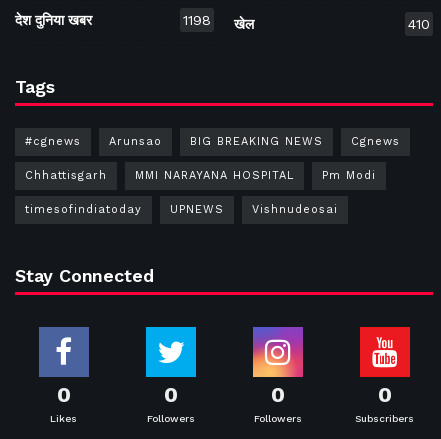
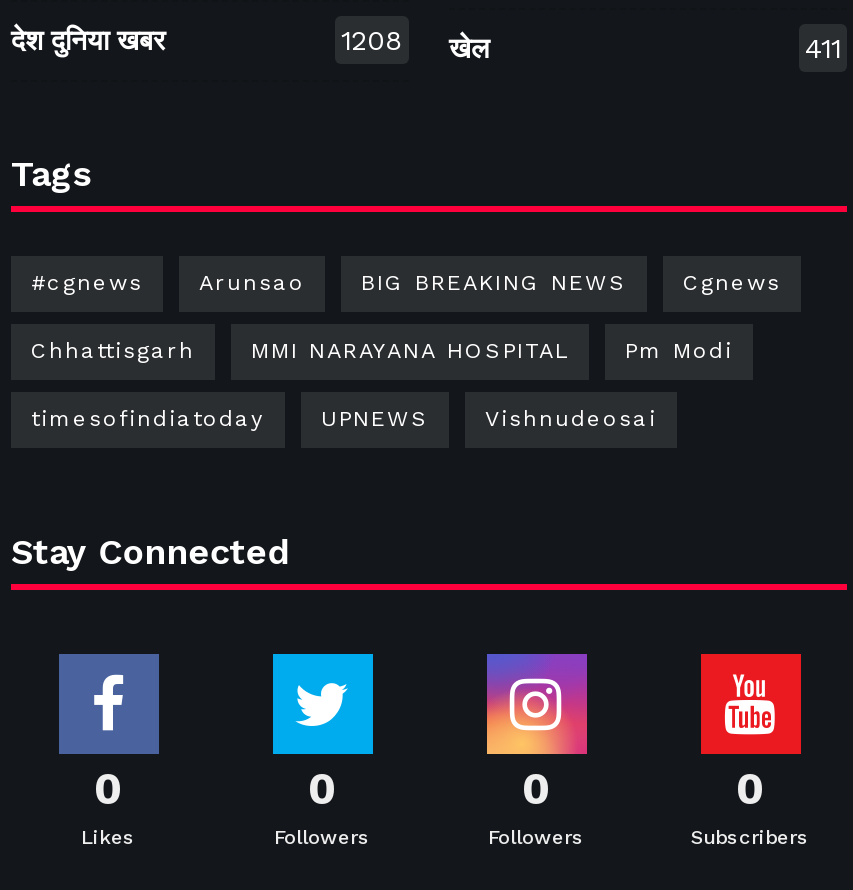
- 1198 खेल
+ 1208 खेल

- 410
+ 411
